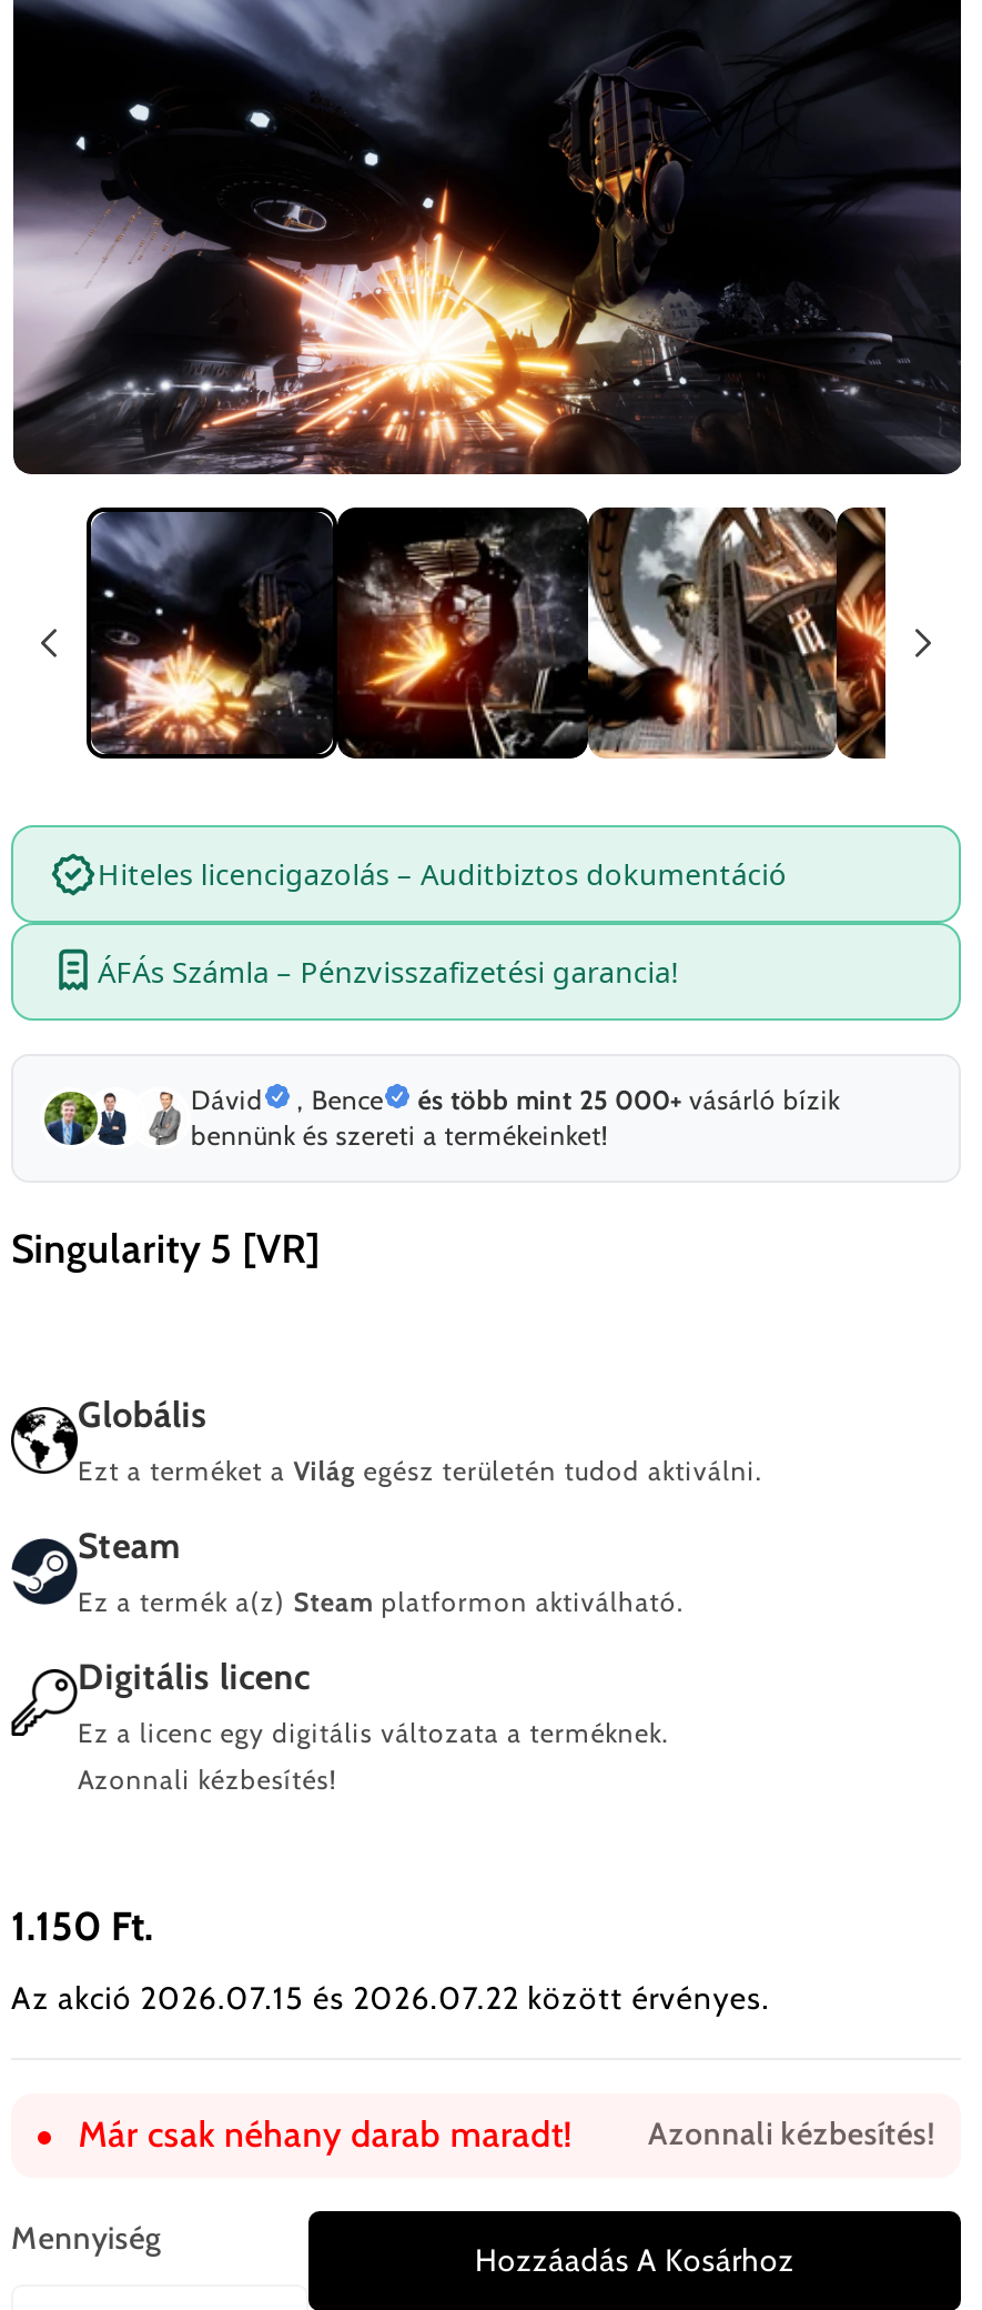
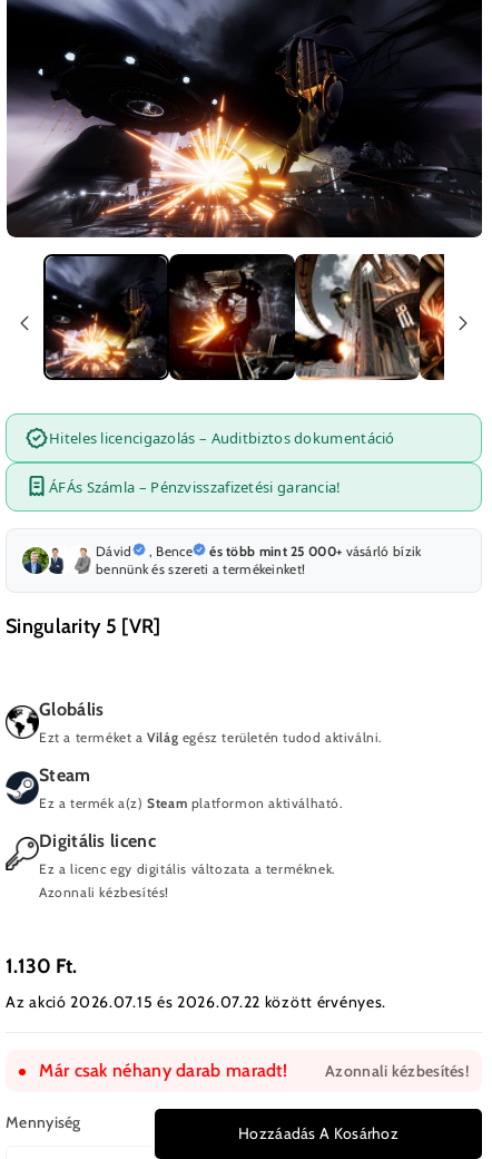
- 1.150 Ft.
+ 1.130 Ft.
